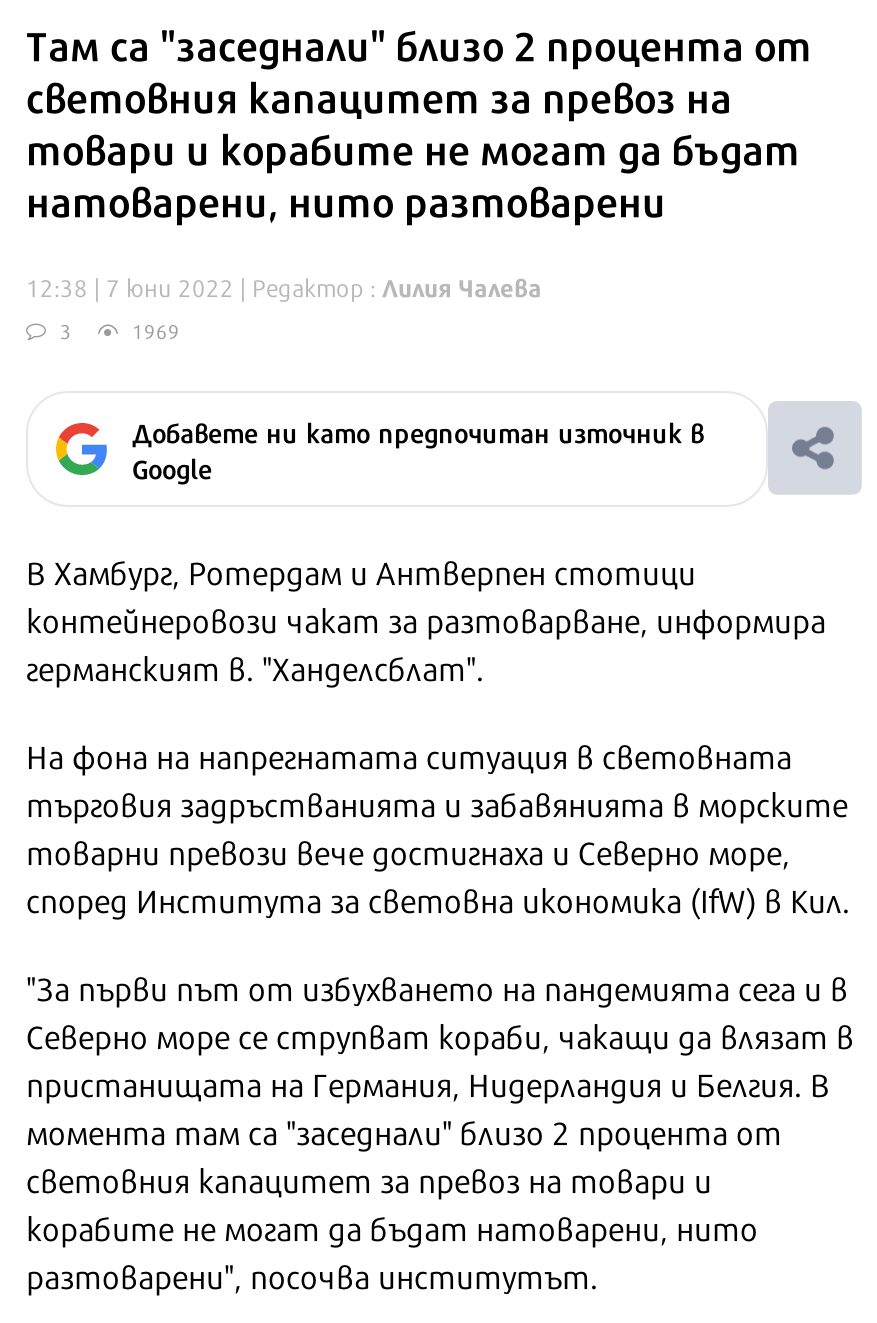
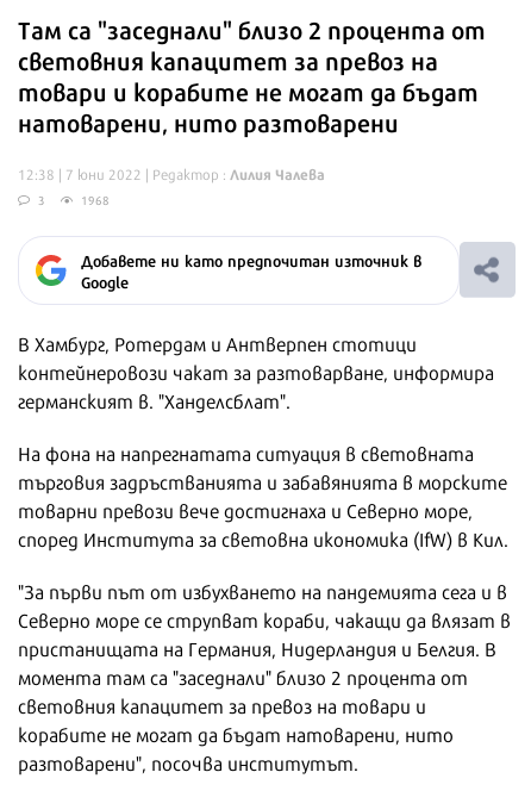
- 3 1969
+ 3 1968
